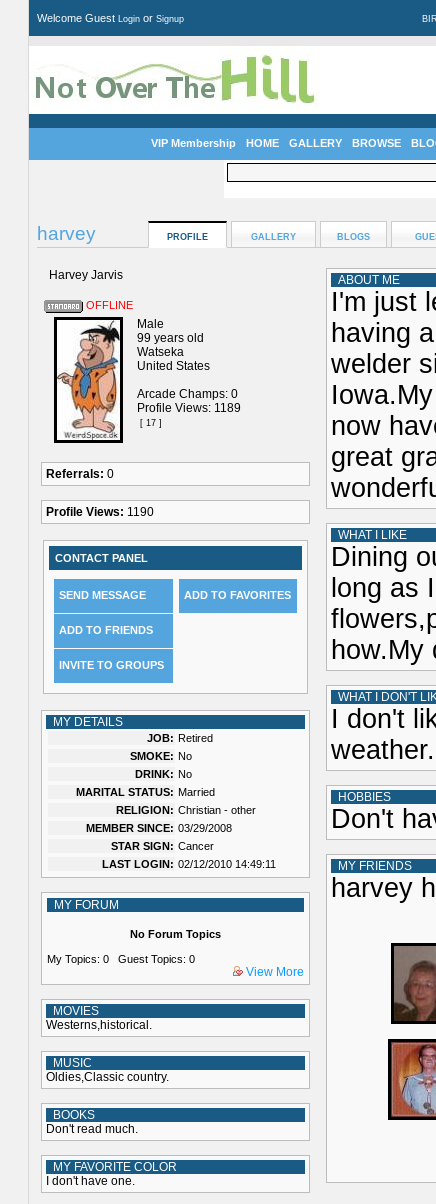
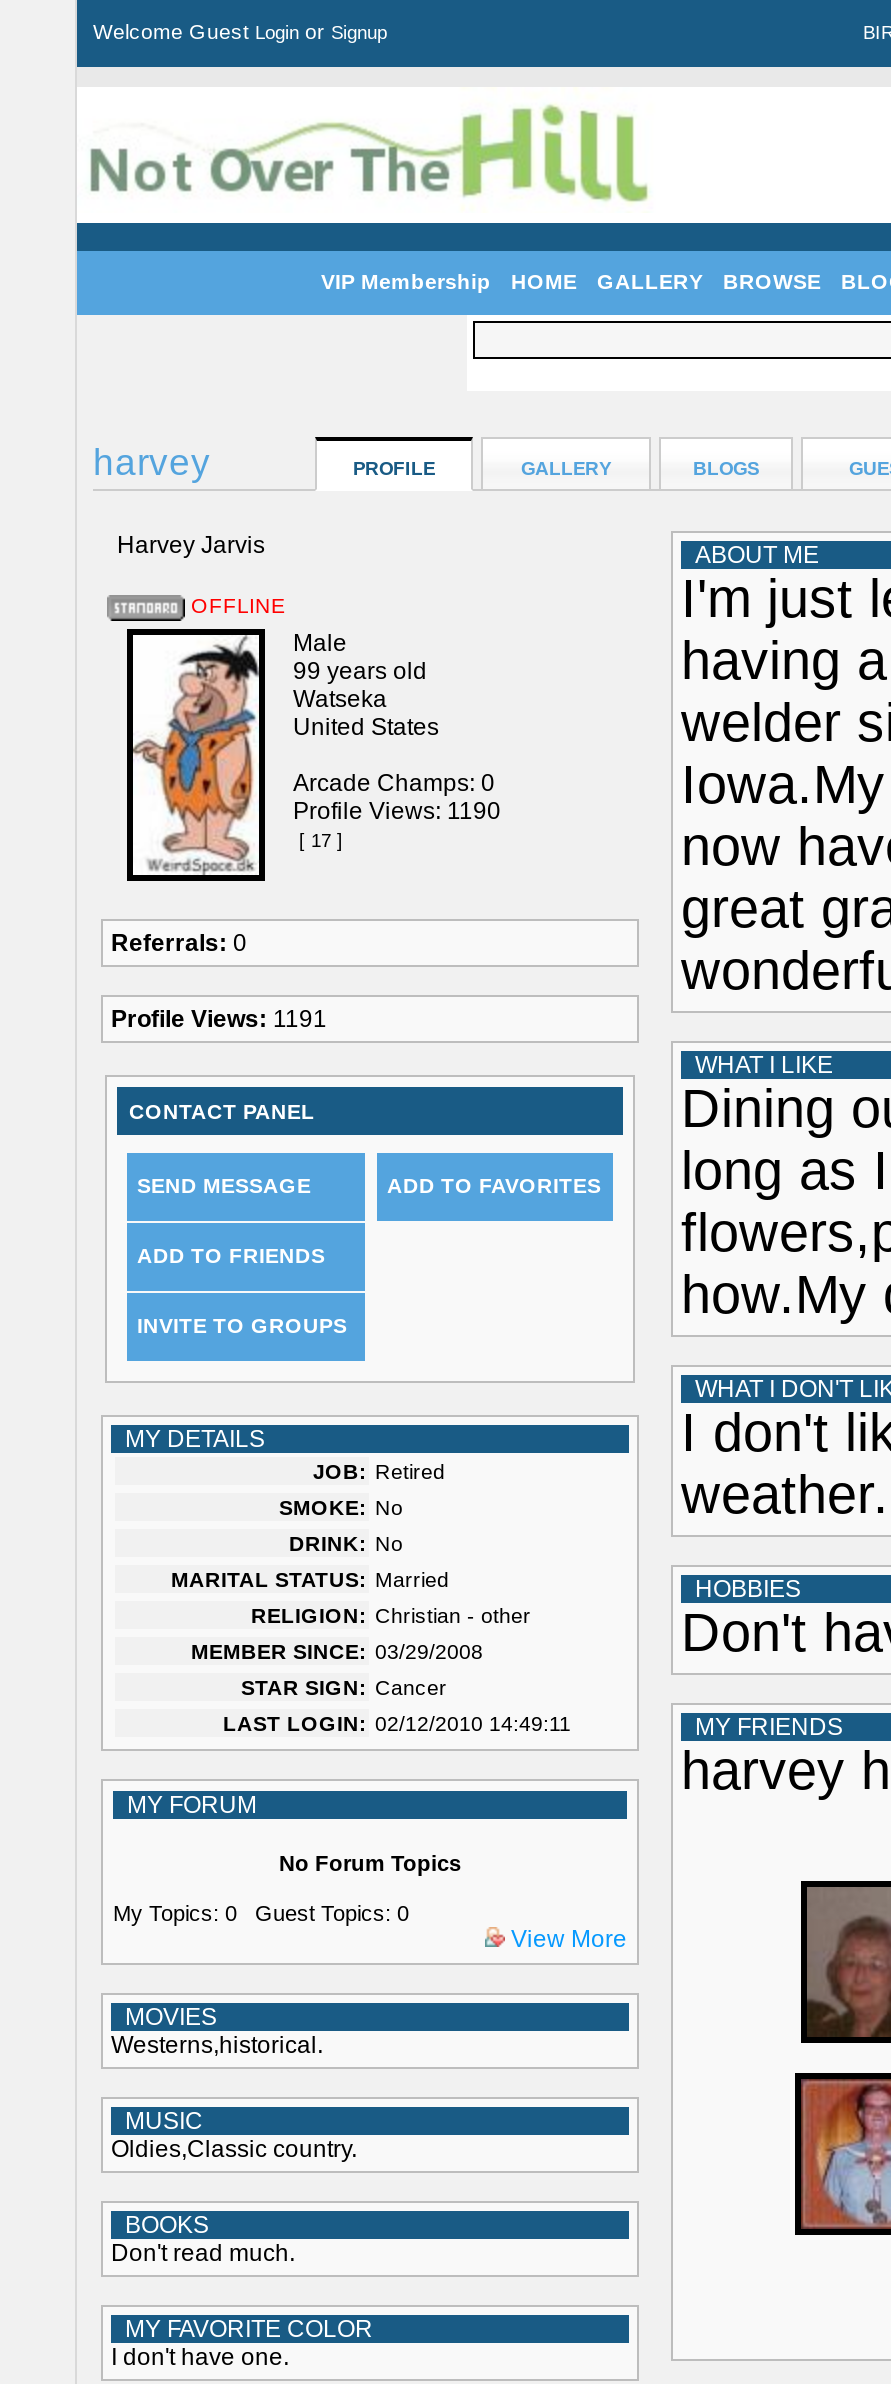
- Profile Views: 1189

moved up: Profile Views: 1190

+ Profile Views: 1191
